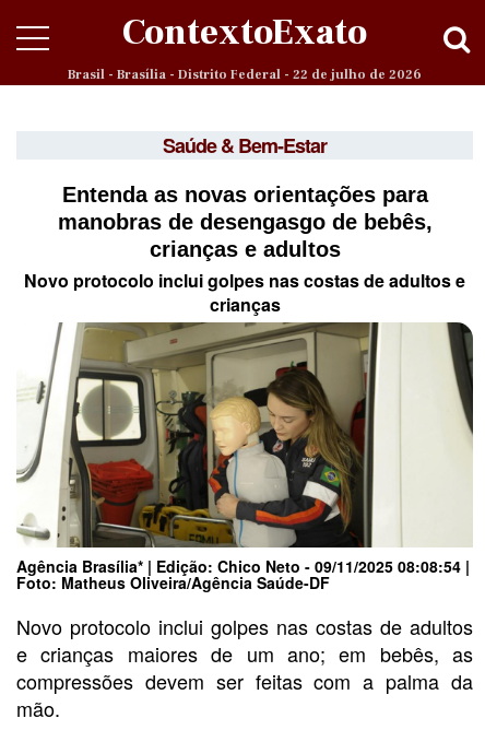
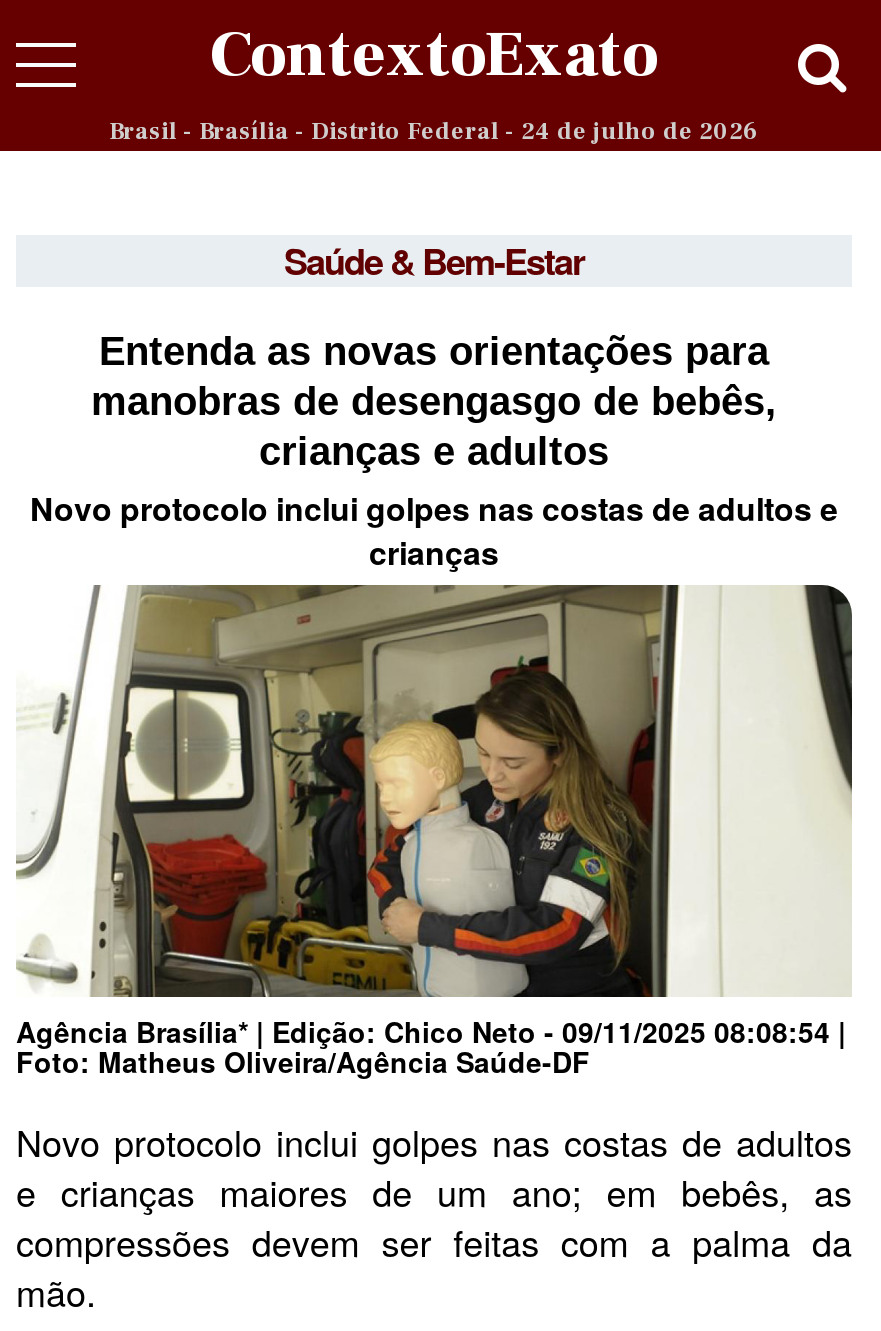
- Brasil - Brasília - Distrito Federal - 22 de julho de 2026
+ Brasil - Brasília - Distrito Federal - 24 de julho de 2026
